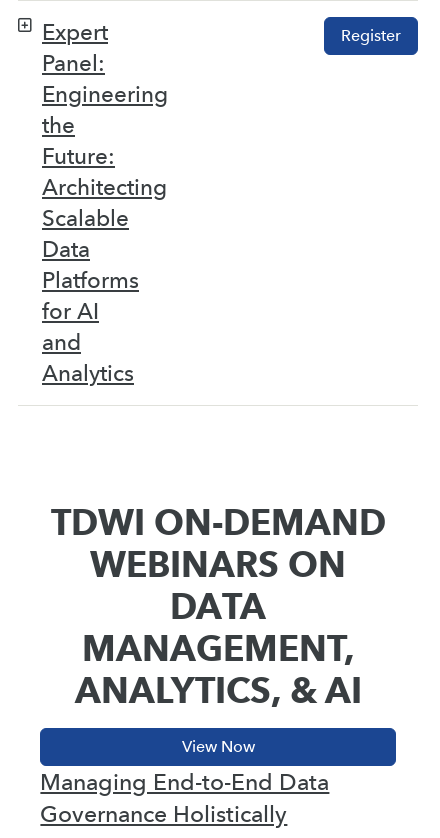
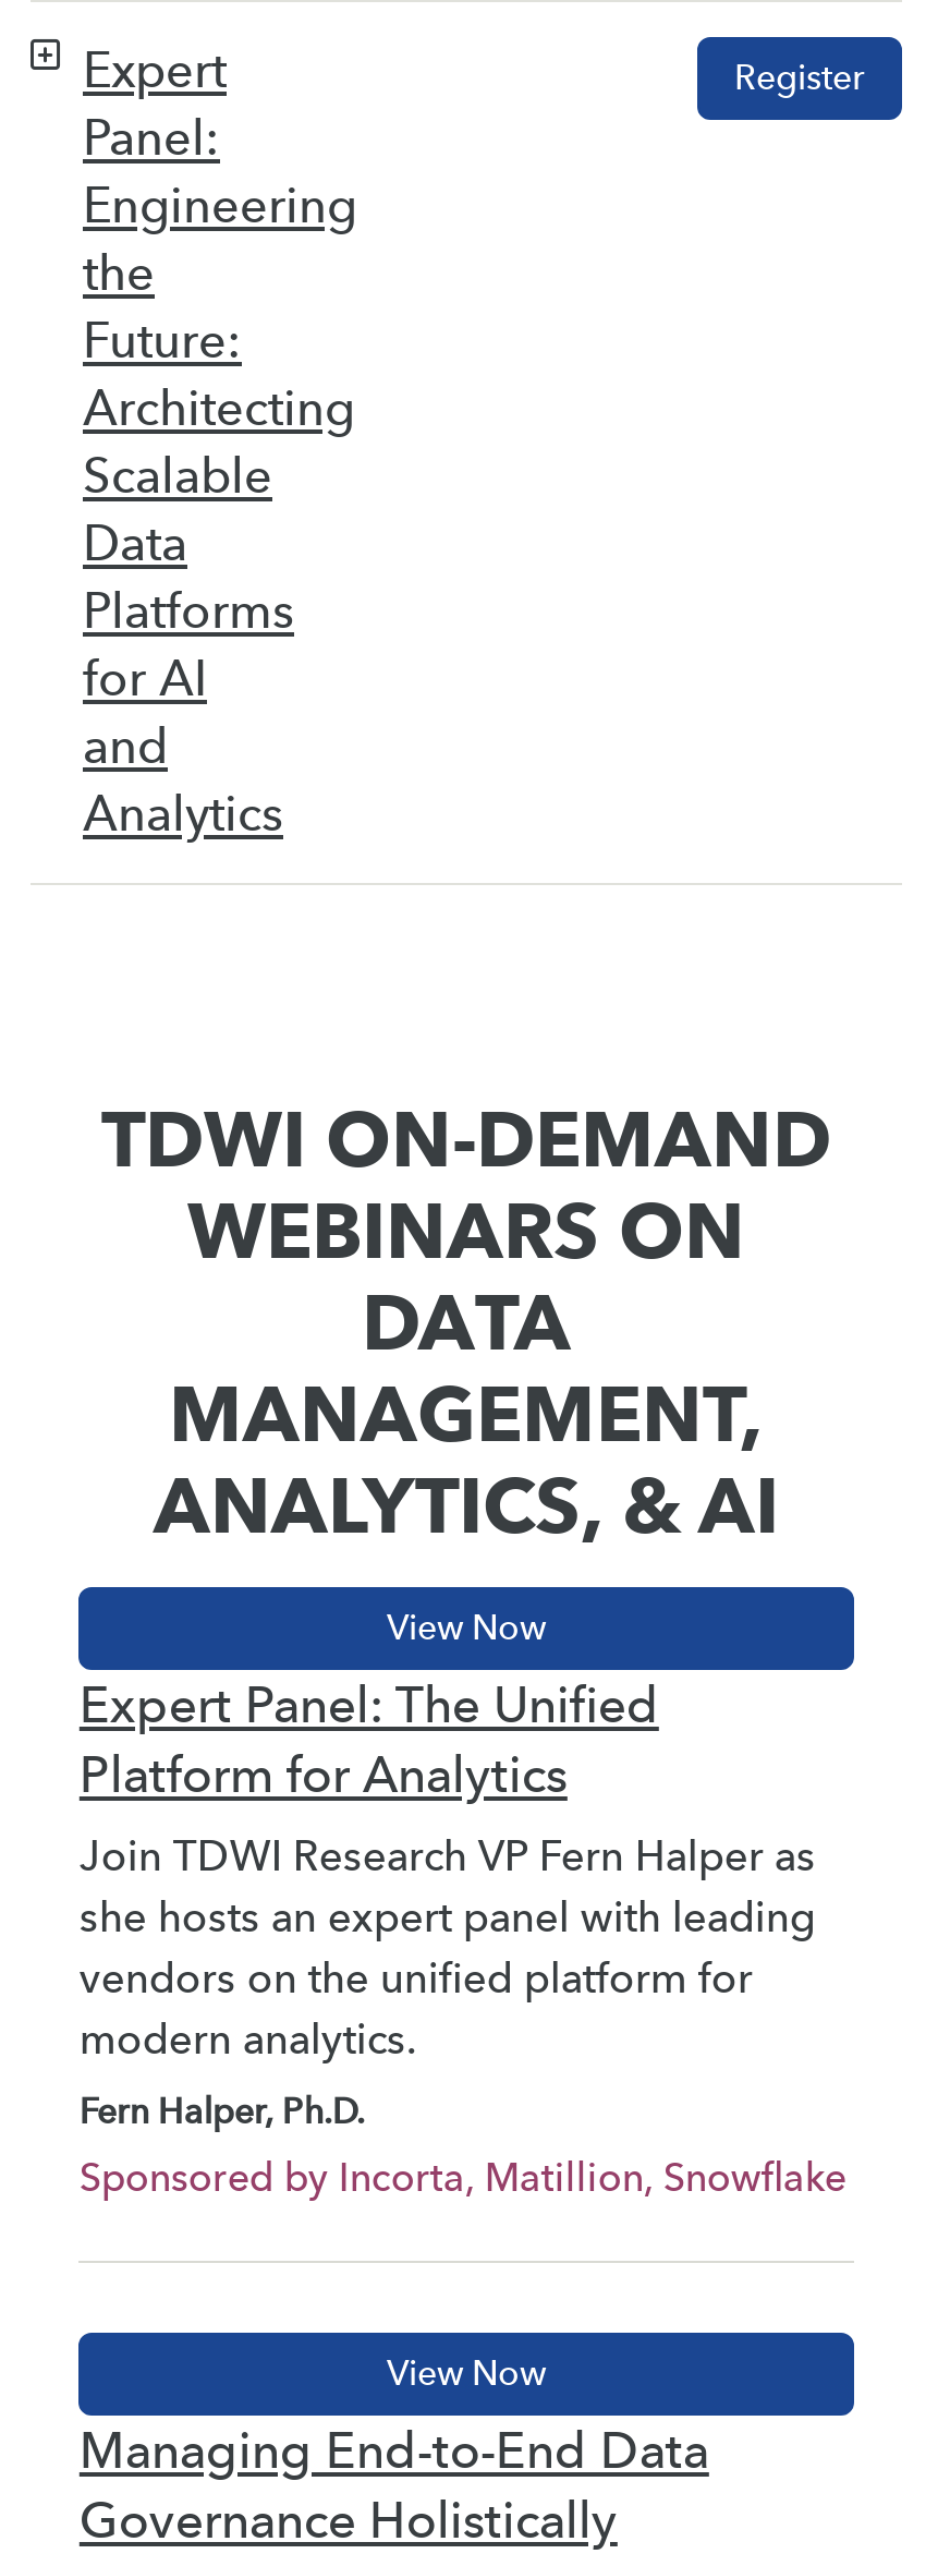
+ Expert Panel: The Unified
+ Platform for Analytics
+ Join TDWI Research VP Fern Halper as
+ she hosts an expert panel with leading
+ vendors on the unified platform for
+ modern analytics.
+ Fern Halper, Ph.D.
+ Sponsored by Incorta, Matillion, Snowflake
